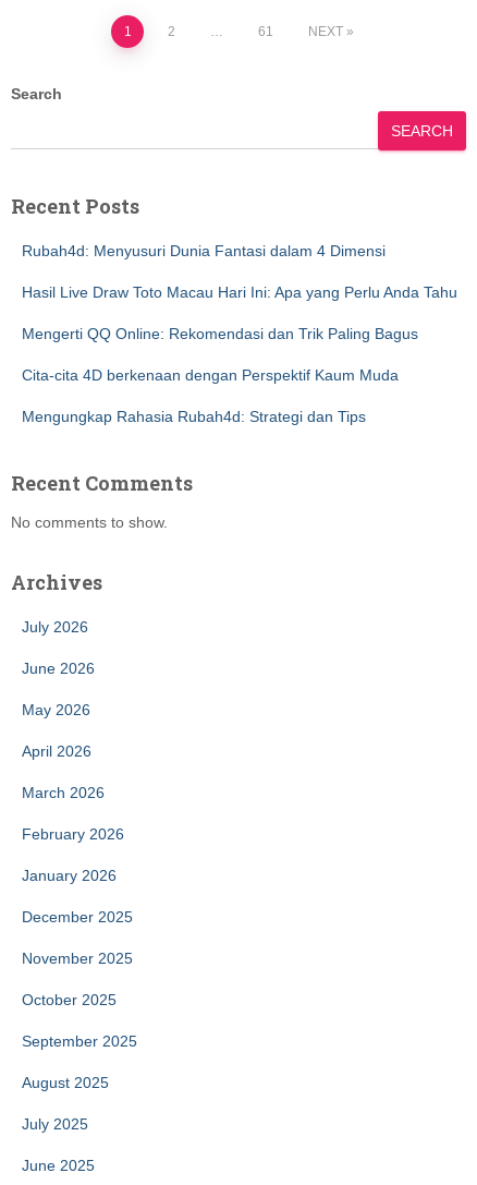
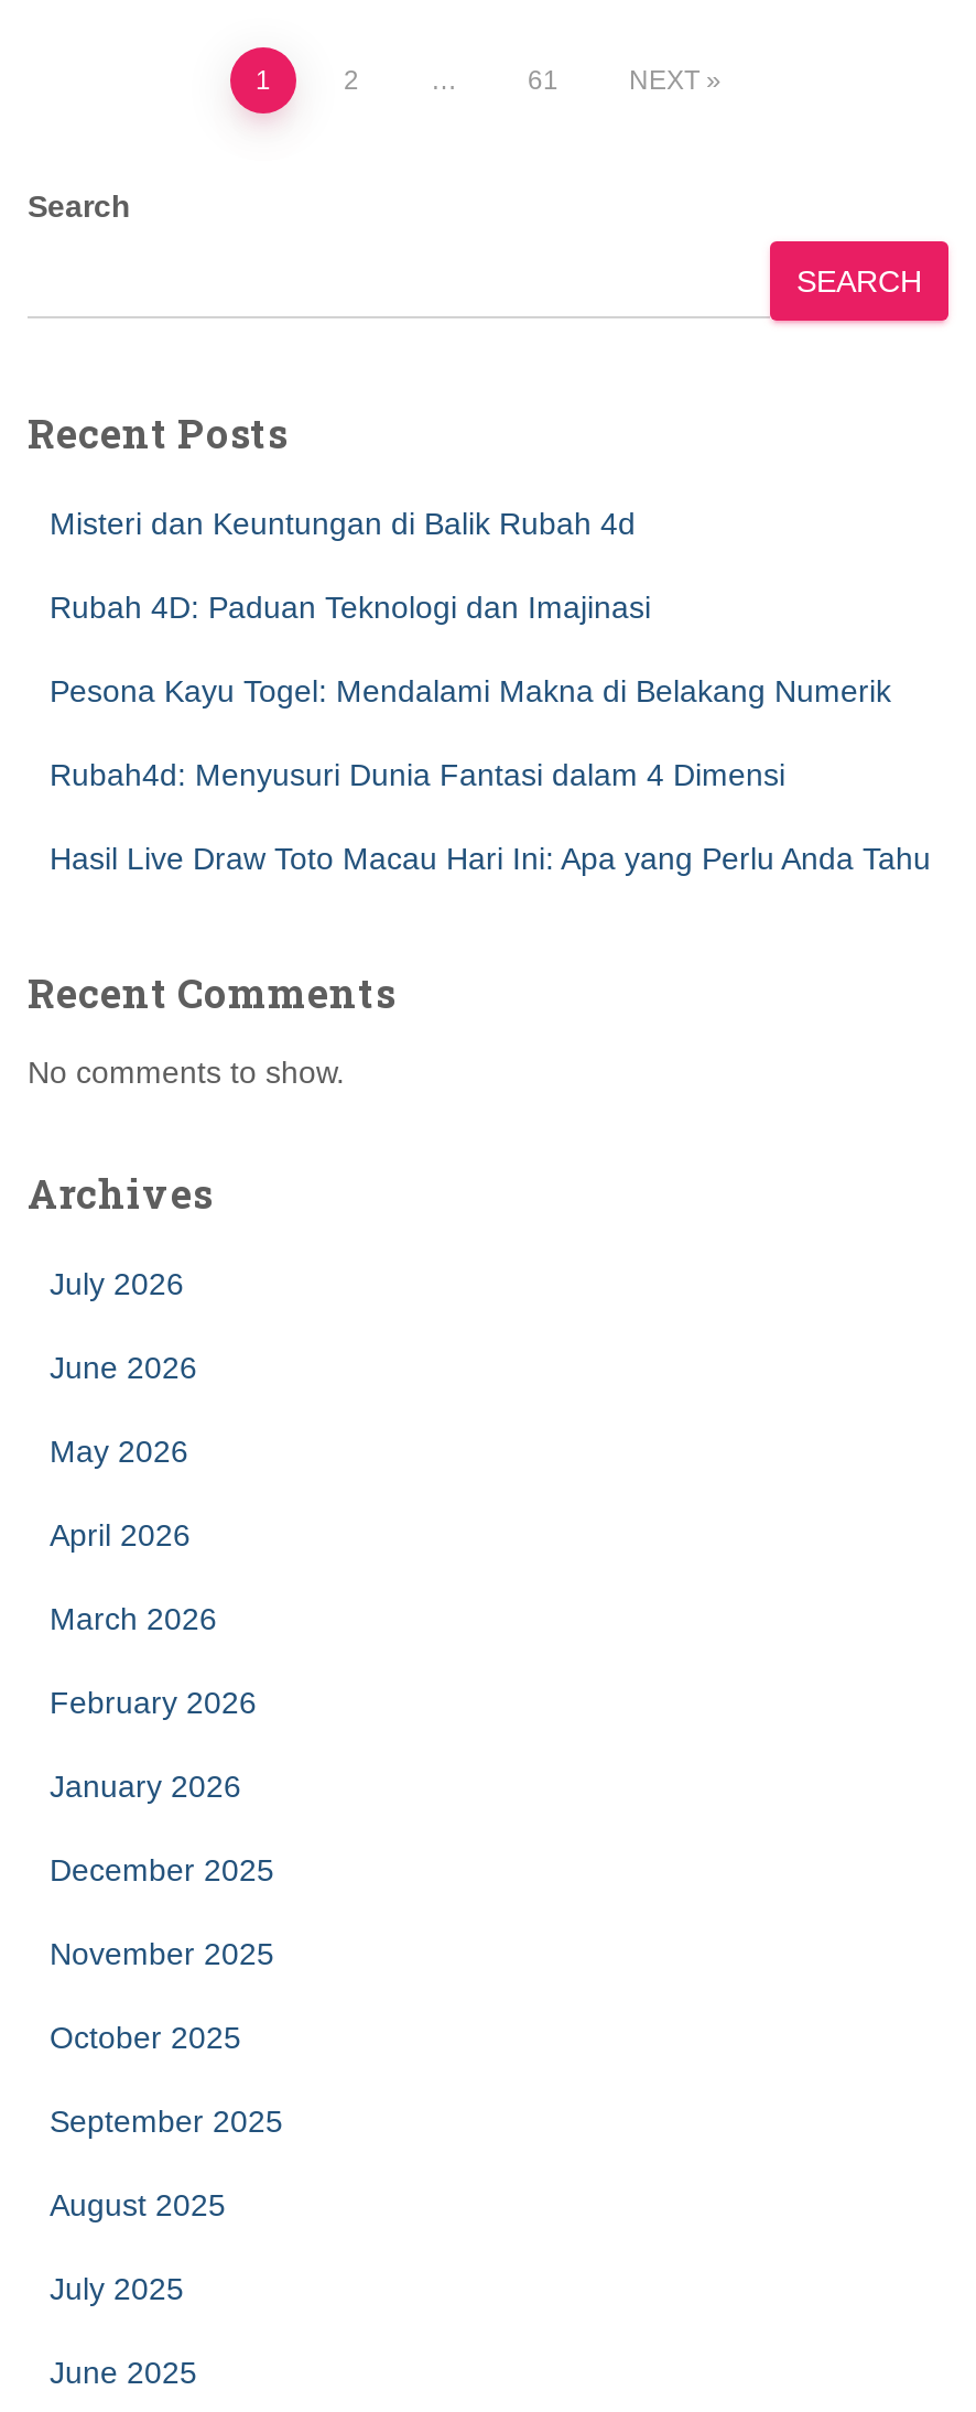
+ Misteri dan Keuntungan di Balik Rubah 4d
+ Rubah 4D: Paduan Teknologi dan Imajinasi
+ Pesona Kayu Togel: Mendalami Makna di Belakang Numerik

moved down: Rubah4d: Menyusuri Dunia Fantasi dalam 4 Dimensi | Hasil Live Draw Toto Macau Hari Ini: Apa yang Perlu Anda Tahu

- Mengerti QQ Online: Rekomendasi dan Trik Paling Bagus
- Cita-cita 4D berkenaan dengan Perspektif Kaum Muda
- Mengungkap Rahasia Rubah4d: Strategi dan Tips
